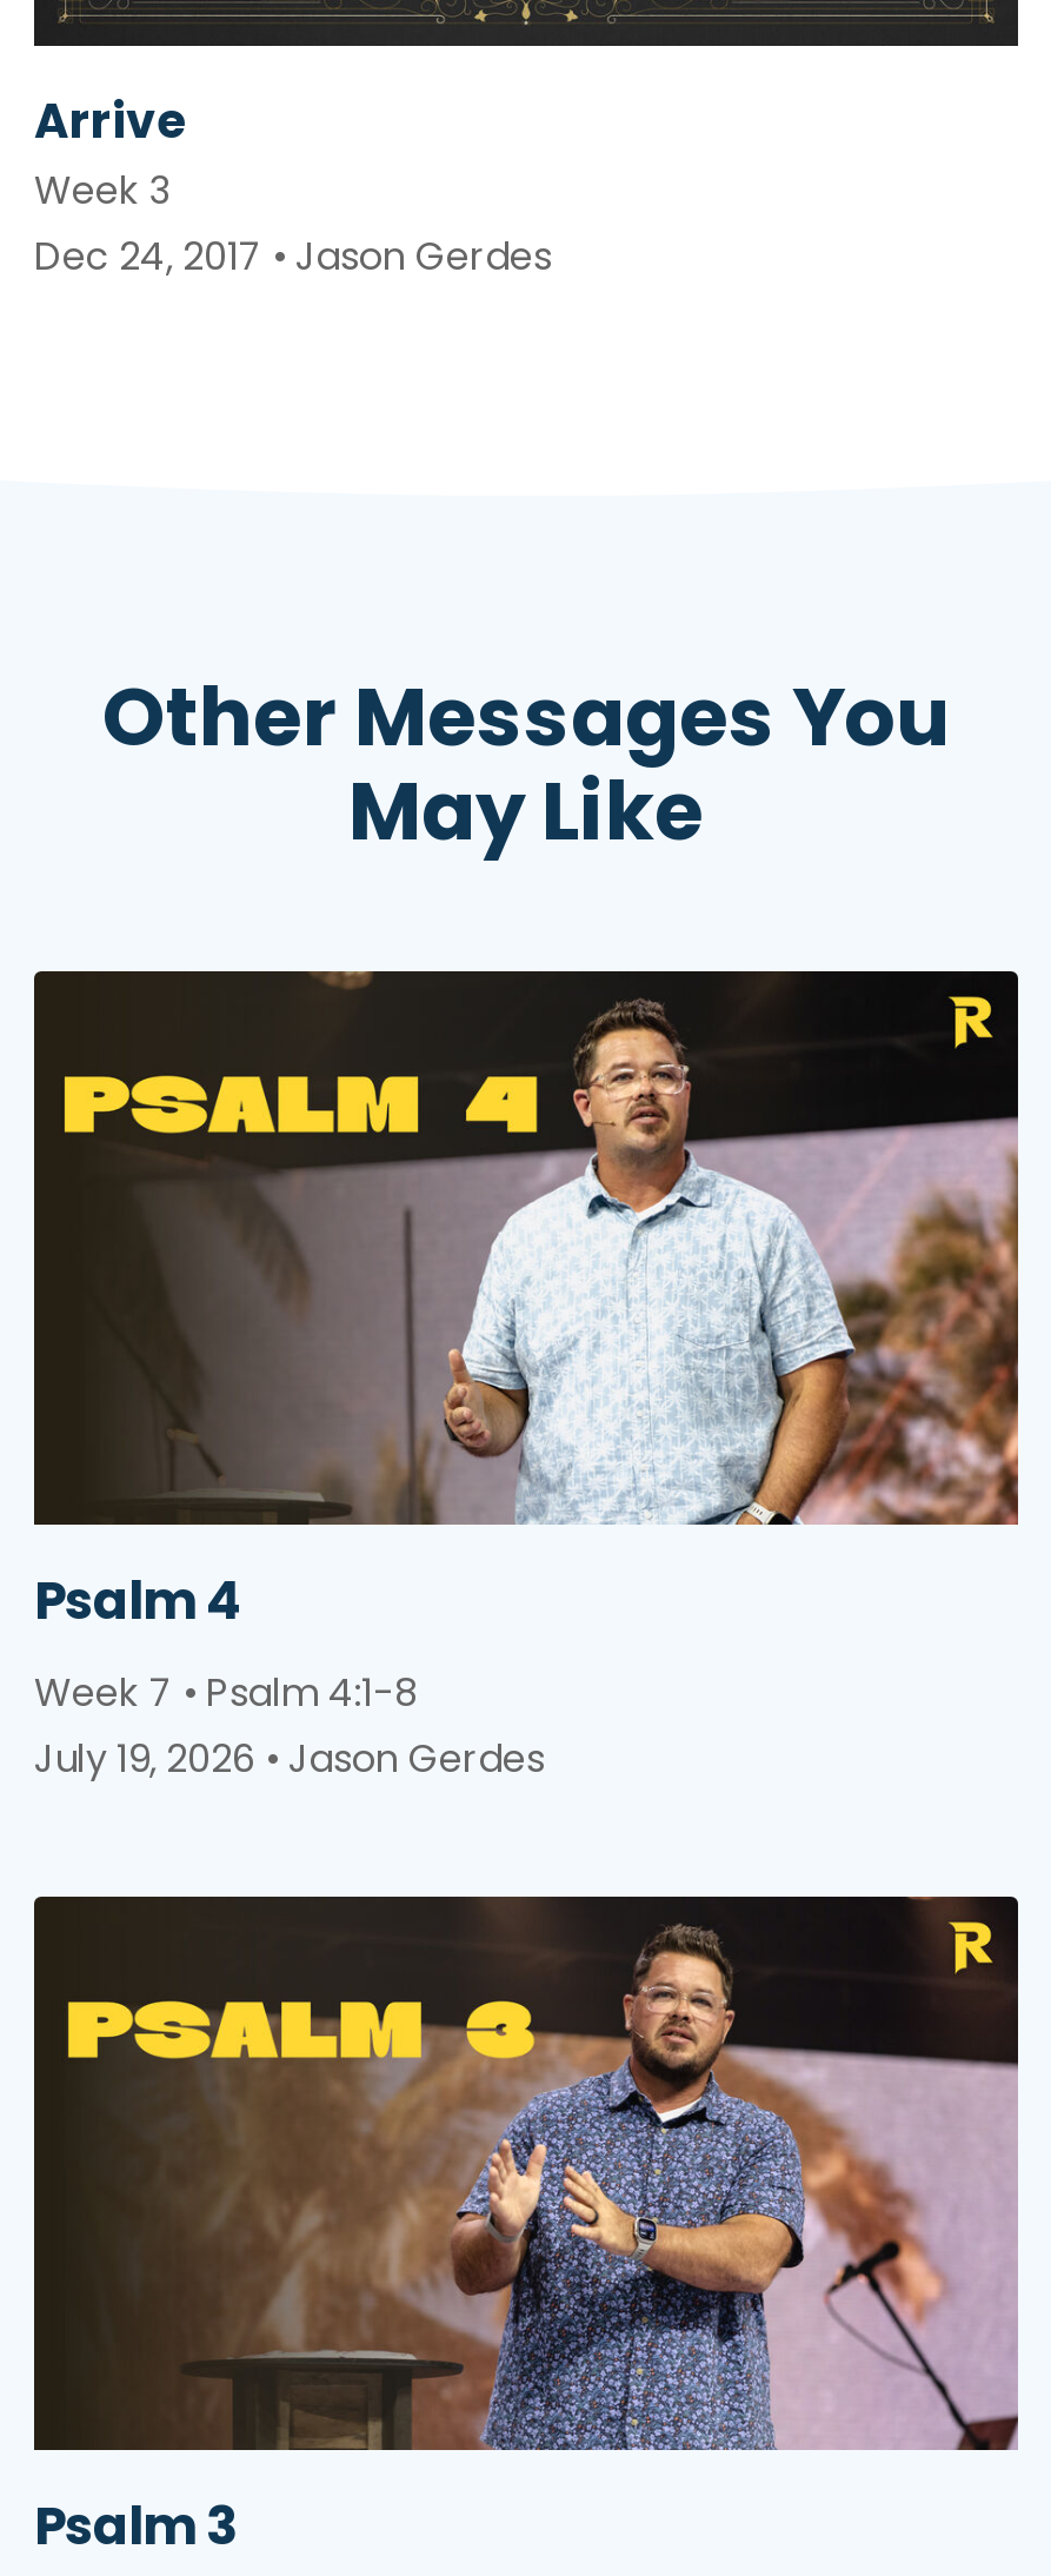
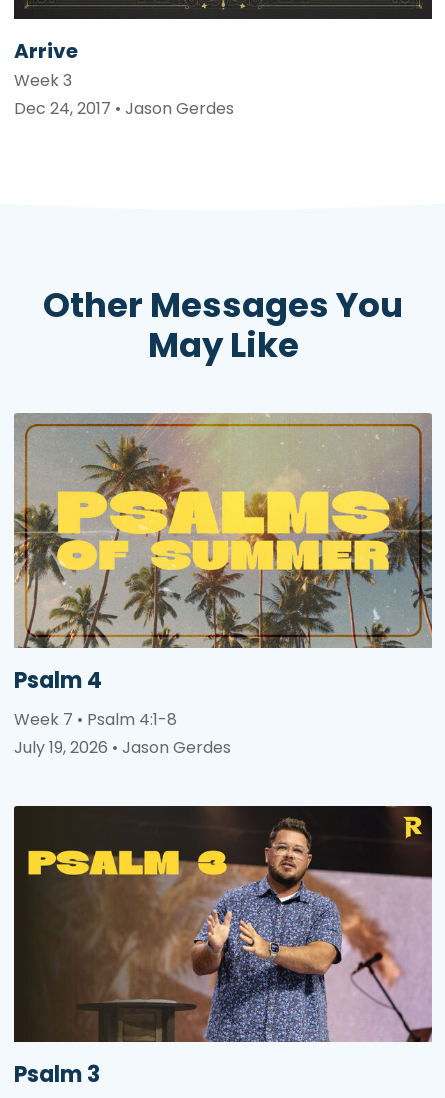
- [image]
+ [image]
